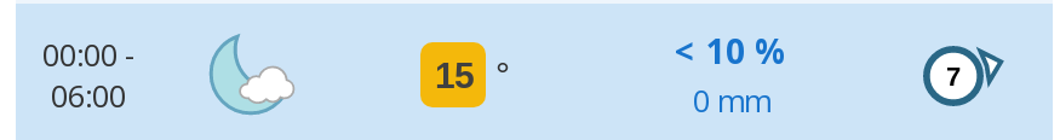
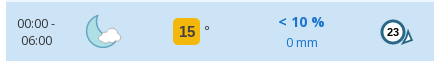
- 7
+ 23
